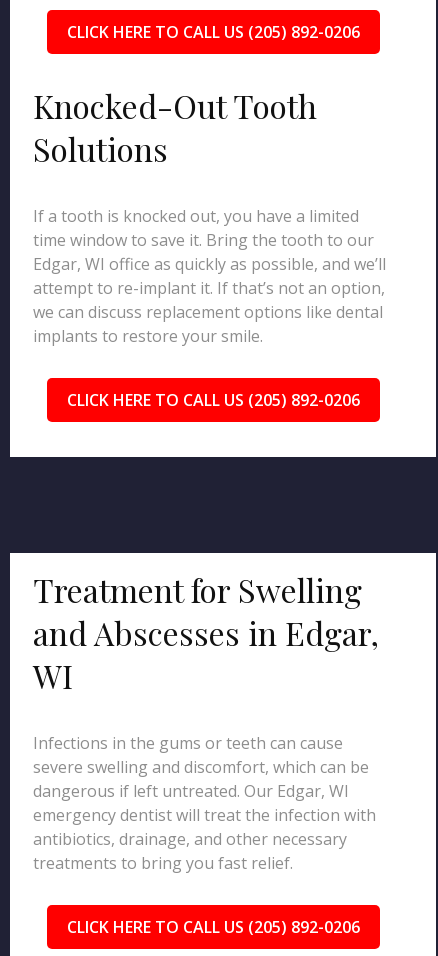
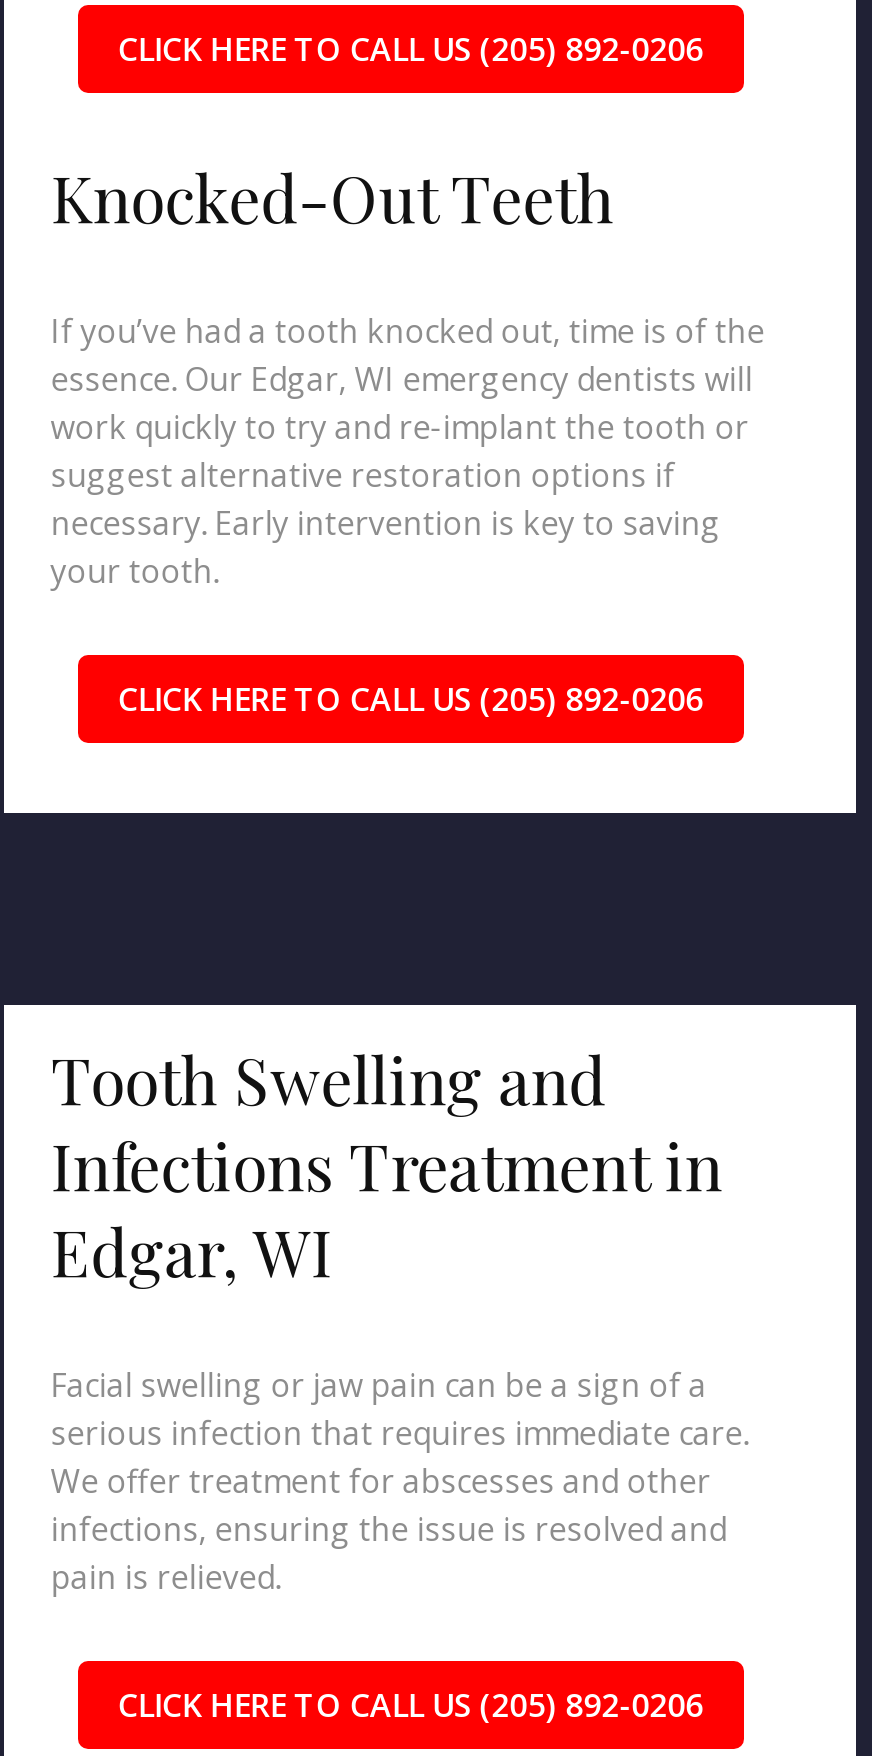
- Knocked-Out Tooth
- Solutions
+ Knocked-Out Teeth

- If a tooth is knocked out, you have a limited
- time window to save it. Bring the tooth to our
- Edgar, WI office as quickly as possible, and we’ll
- attempt to re-implant it. If that’s not an option,
- we can discuss replacement options like dental
- implants to restore your smile.
+ If you’ve had a tooth knocked out, time is of the
+ essence. Our Edgar, WI emergency dentists will
+ work quickly to try and re-implant the tooth or
+ suggest alternative restoration options if
+ necessary. Early intervention is key to saving
+ your tooth.

- Treatment for Swelling
- and Abscesses in Edgar,
- WI
+ Tooth Swelling and
+ Infections Treatment in
+ Edgar, WI

- Infections in the gums or teeth can cause
- severe swelling and discomfort, which can be
- dangerous if left untreated. Our Edgar, WI
- emergency dentist will treat the infection with
- antibiotics, drainage, and other necessary
- treatments to bring you fast relief.
+ Facial swelling or jaw pain can be a sign of a
+ serious infection that requires immediate care.
+ We offer treatment for abscesses and other
+ infections, ensuring the issue is resolved and
+ pain is relieved.
